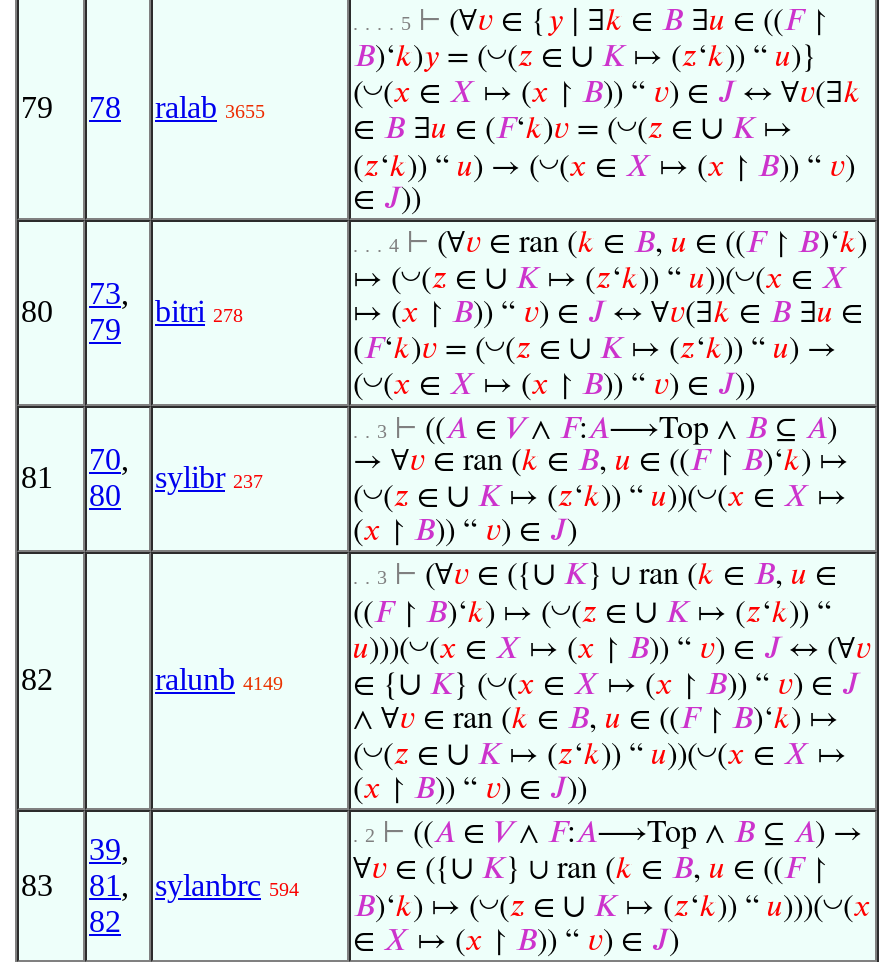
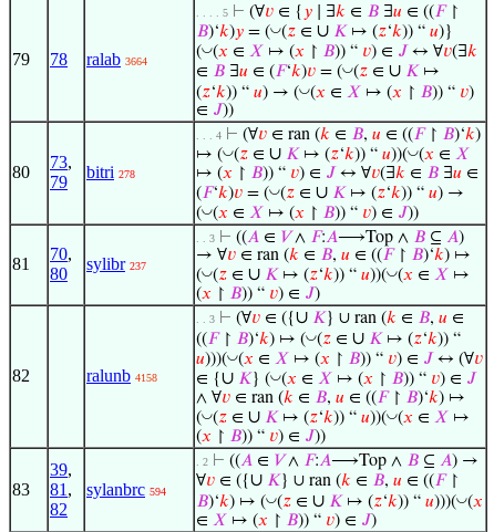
- 79 78 ralab 3655
+ 79 78 ralab 3664

- ralunb 4149
+ ralunb 4158
